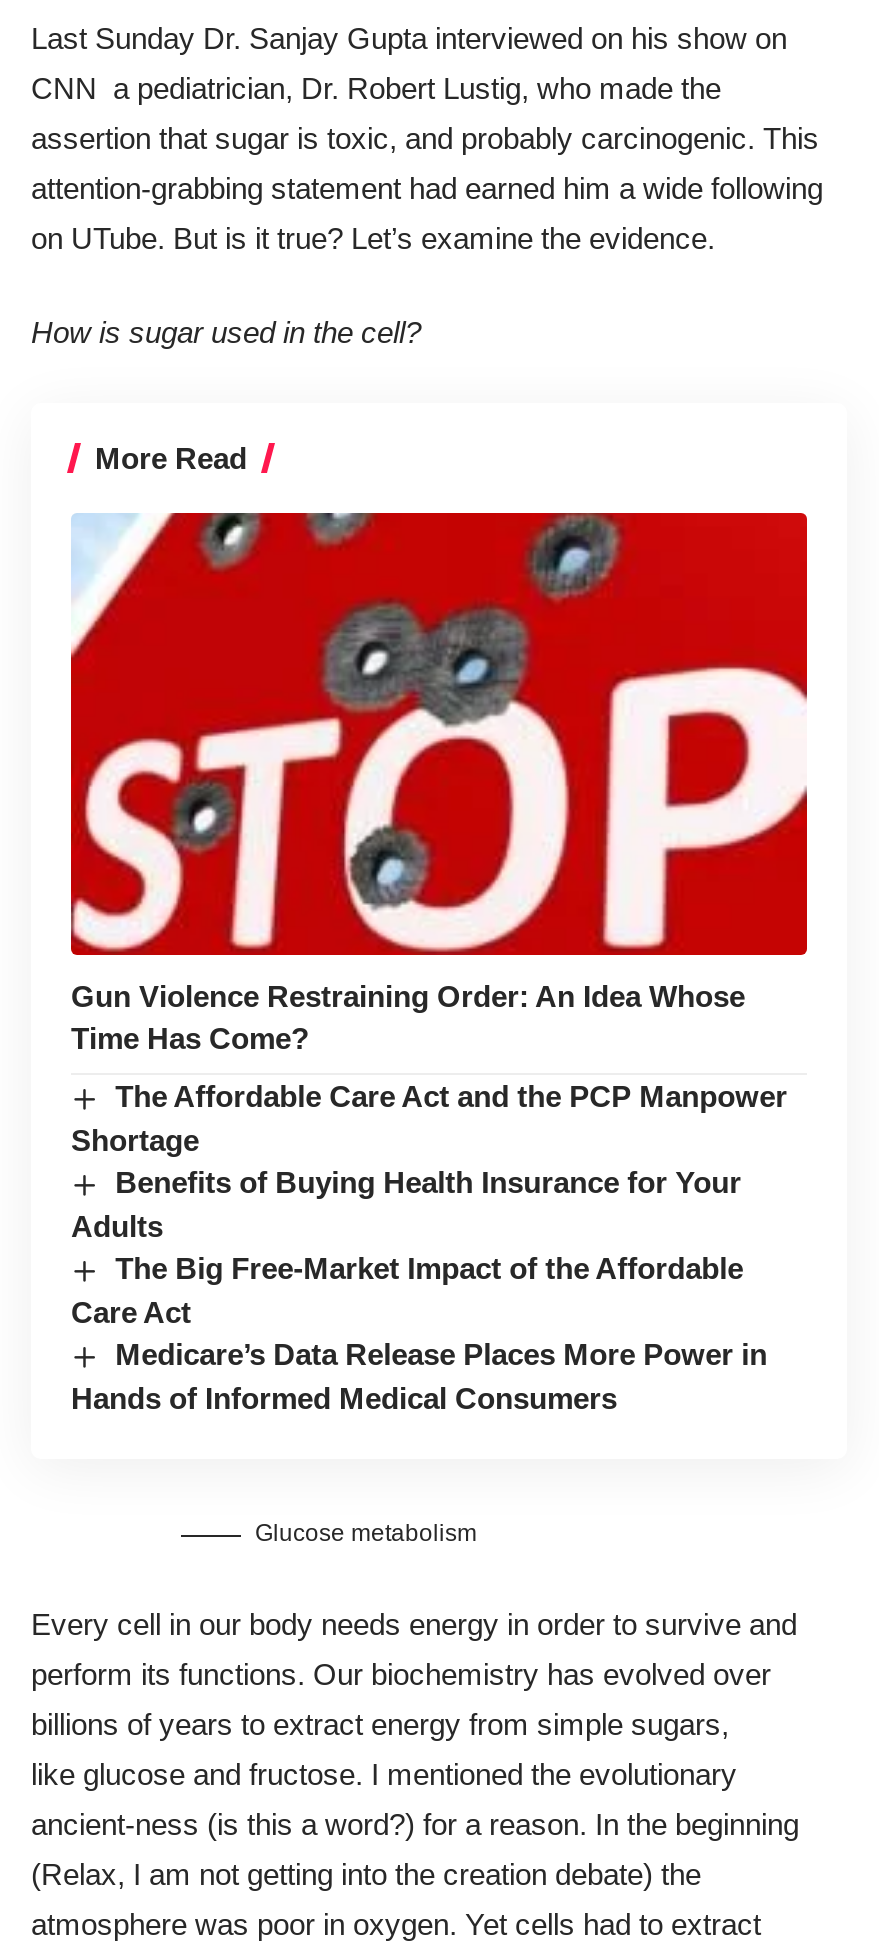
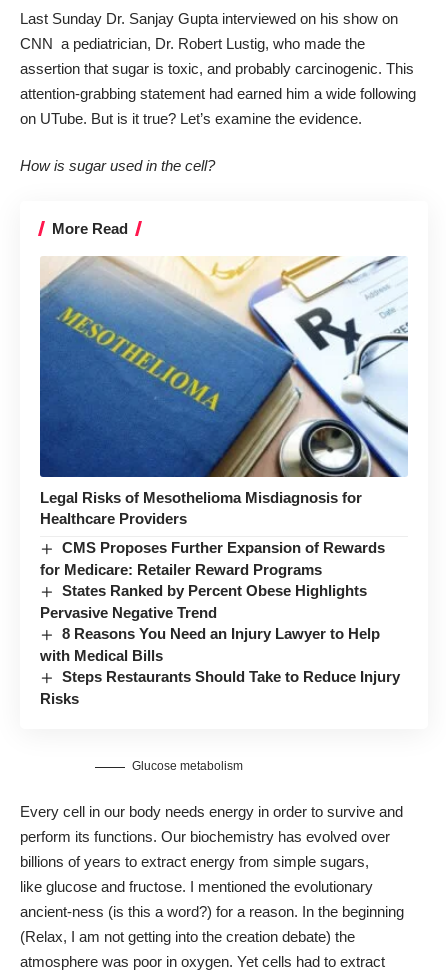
- [image]
- Gun Violence Restraining Order: An Idea Whose
- Time Has Come?
+ [image]
+ Legal Risks of Mesothelioma Misdiagnosis for
+ Healthcare Providers

- The Affordable Care Act and the PCP Manpower
- Shortage
- Benefits of Buying Health Insurance for Your
- Adults
- The Big Free-Market Impact of the Affordable
- Care Act
- Medicare’s Data Release Places More Power in
- Hands of Informed Medical Consumers
+ CMS Proposes Further Expansion of Rewards
+ for Medicare: Retailer Reward Programs
+ States Ranked by Percent Obese Highlights
+ Pervasive Negative Trend
+ 8 Reasons You Need an Injury Lawyer to Help
+ with Medical Bills
+ Steps Restaurants Should Take to Reduce Injury
+ Risks
